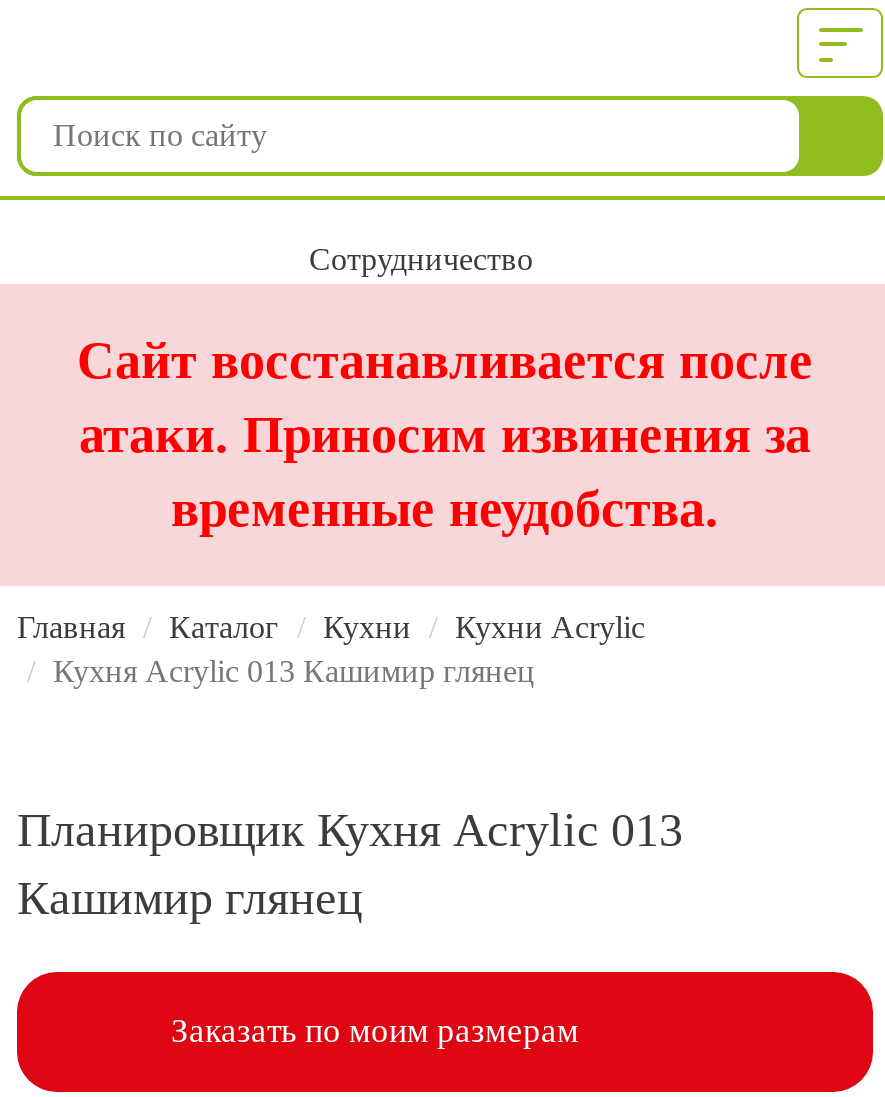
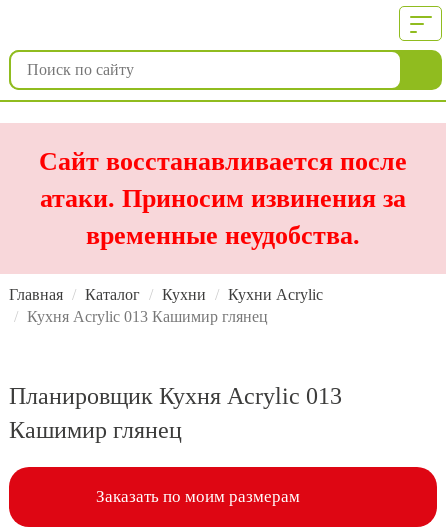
- Сотрудничество
